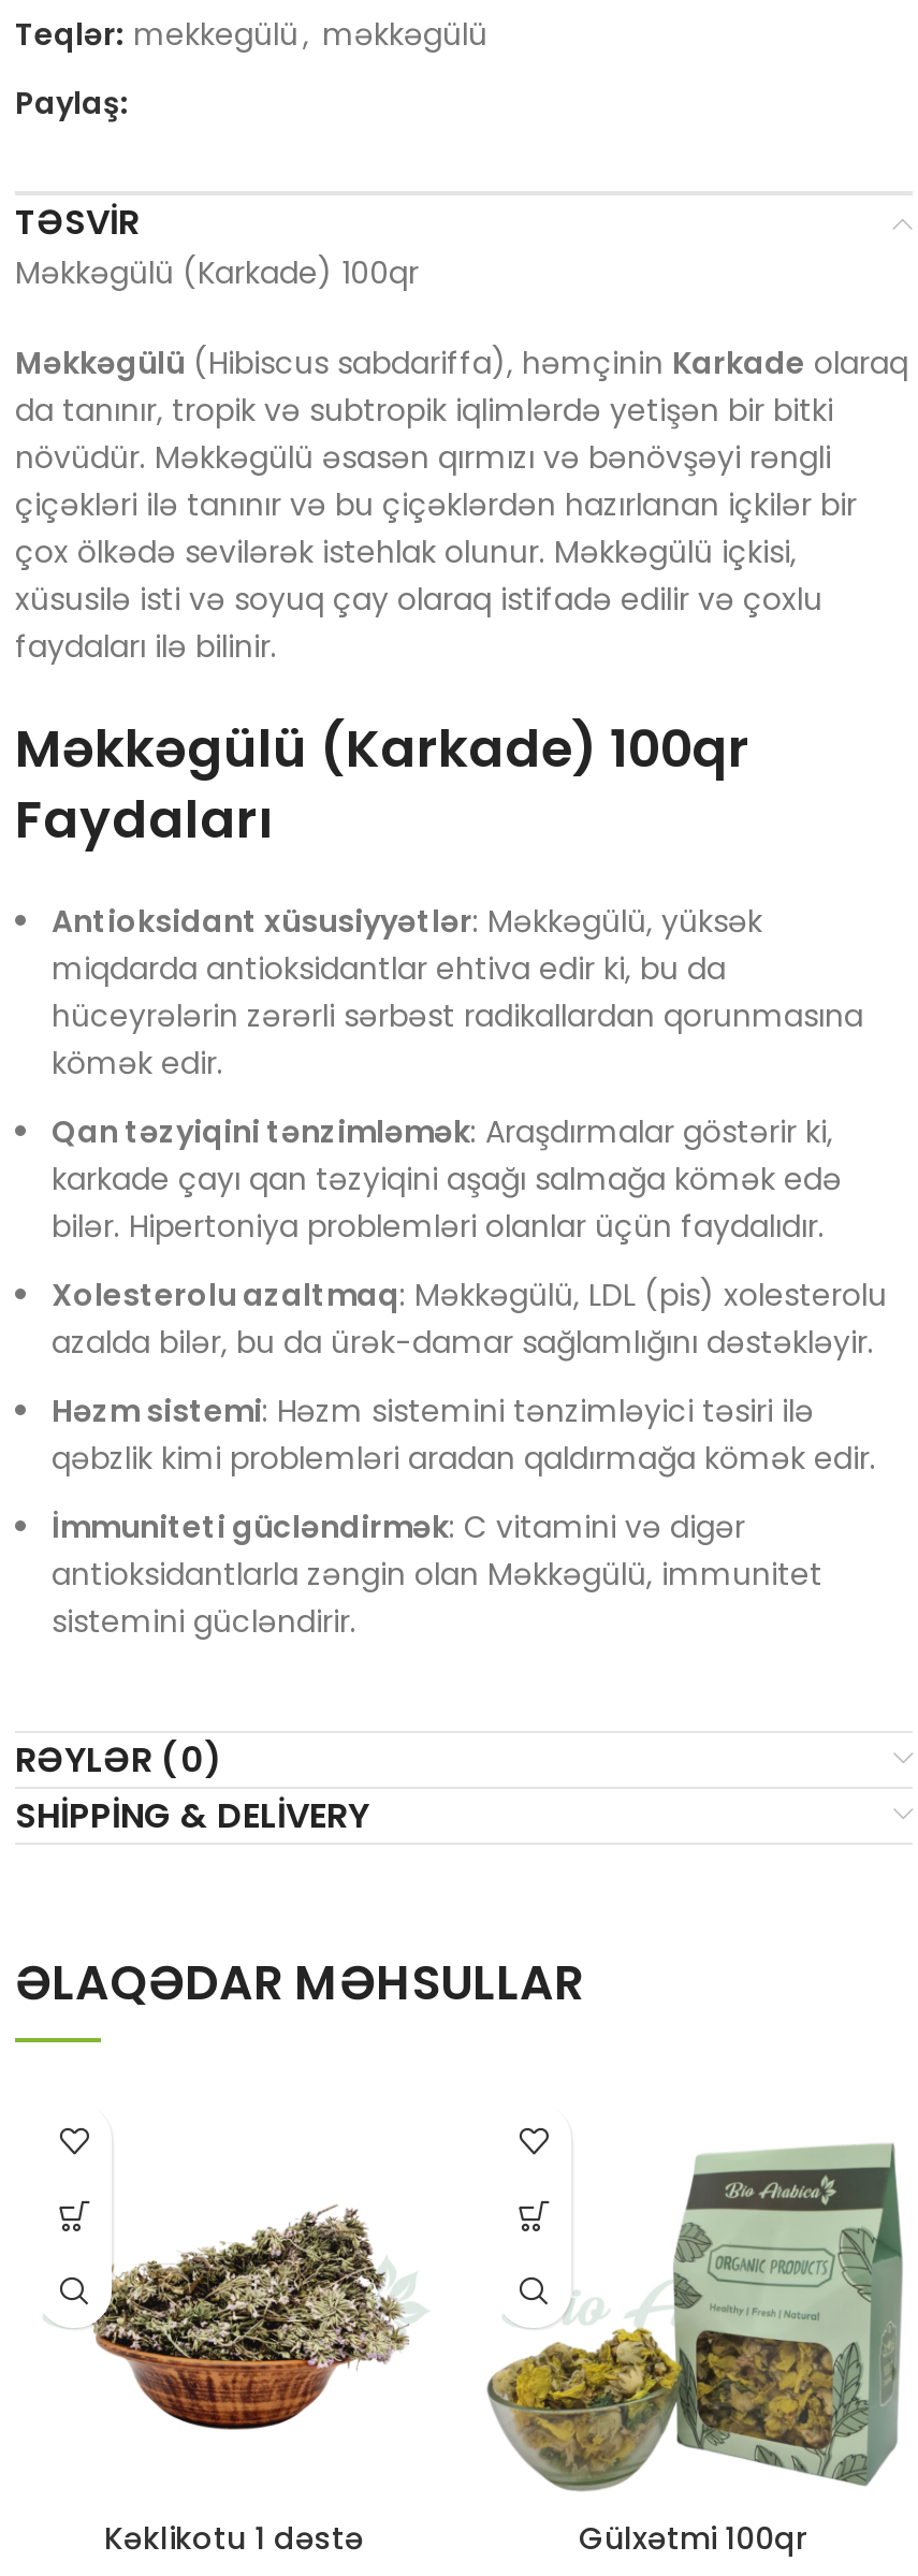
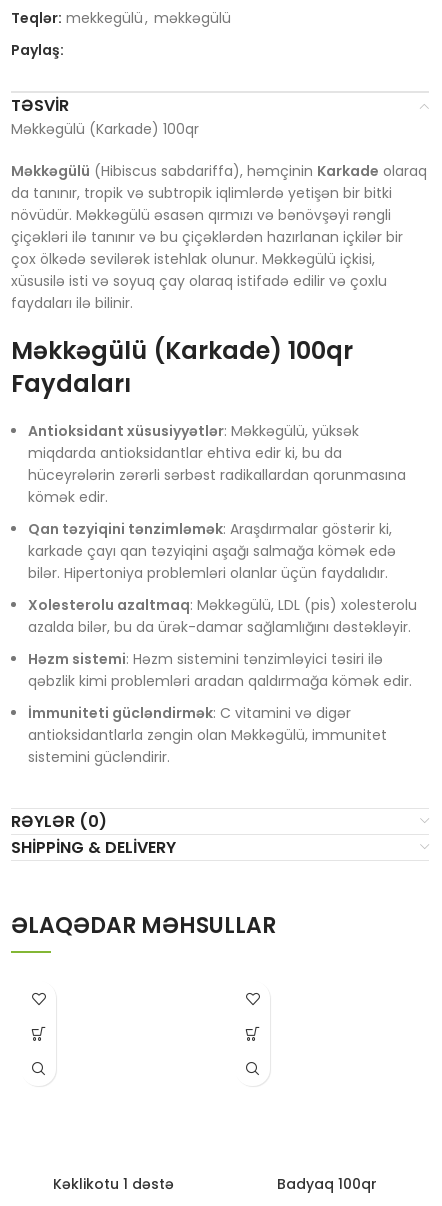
- [image]

- [image]

- Gülxətmi 100qr
+ Badyaq 100qr
